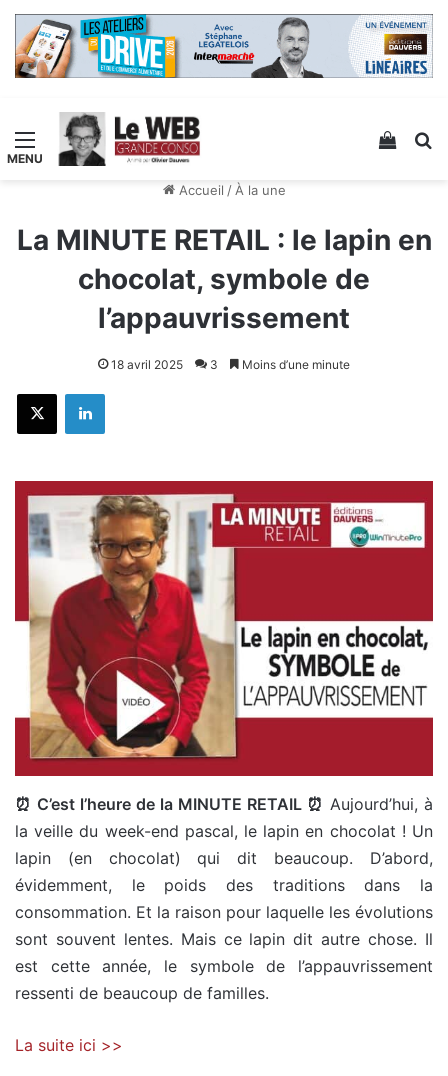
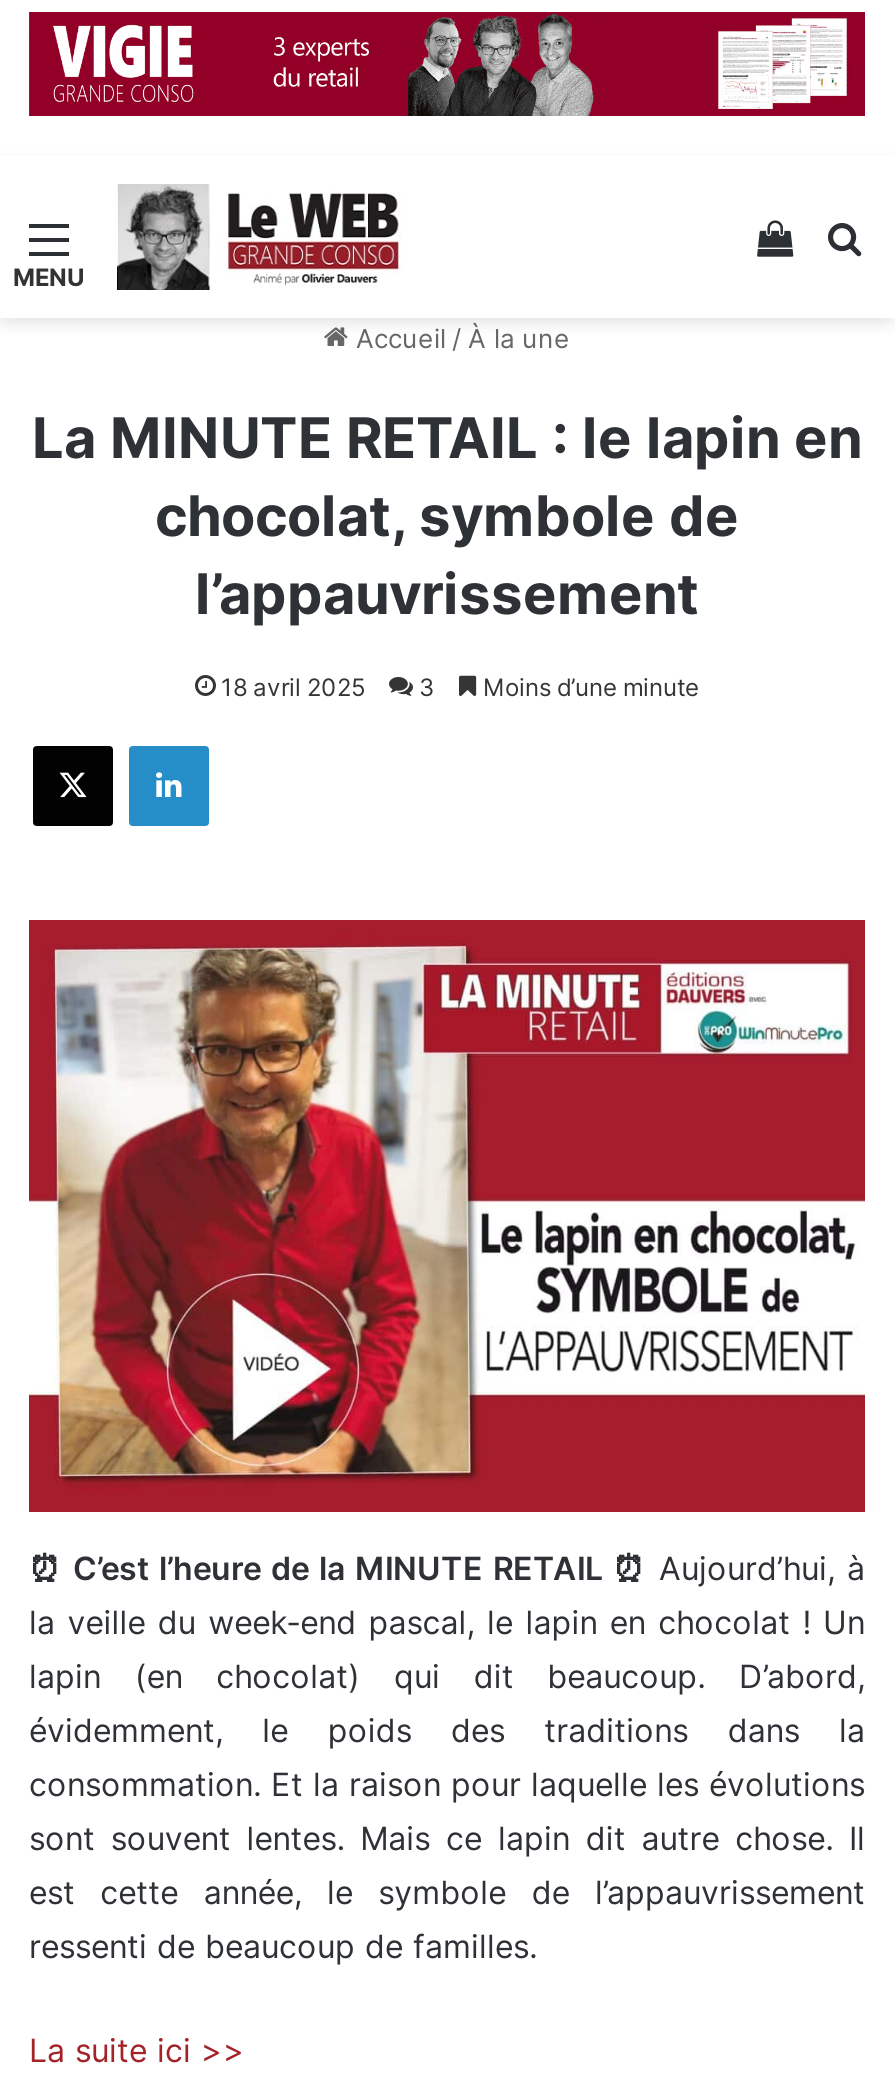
- [image]
+ [image]
